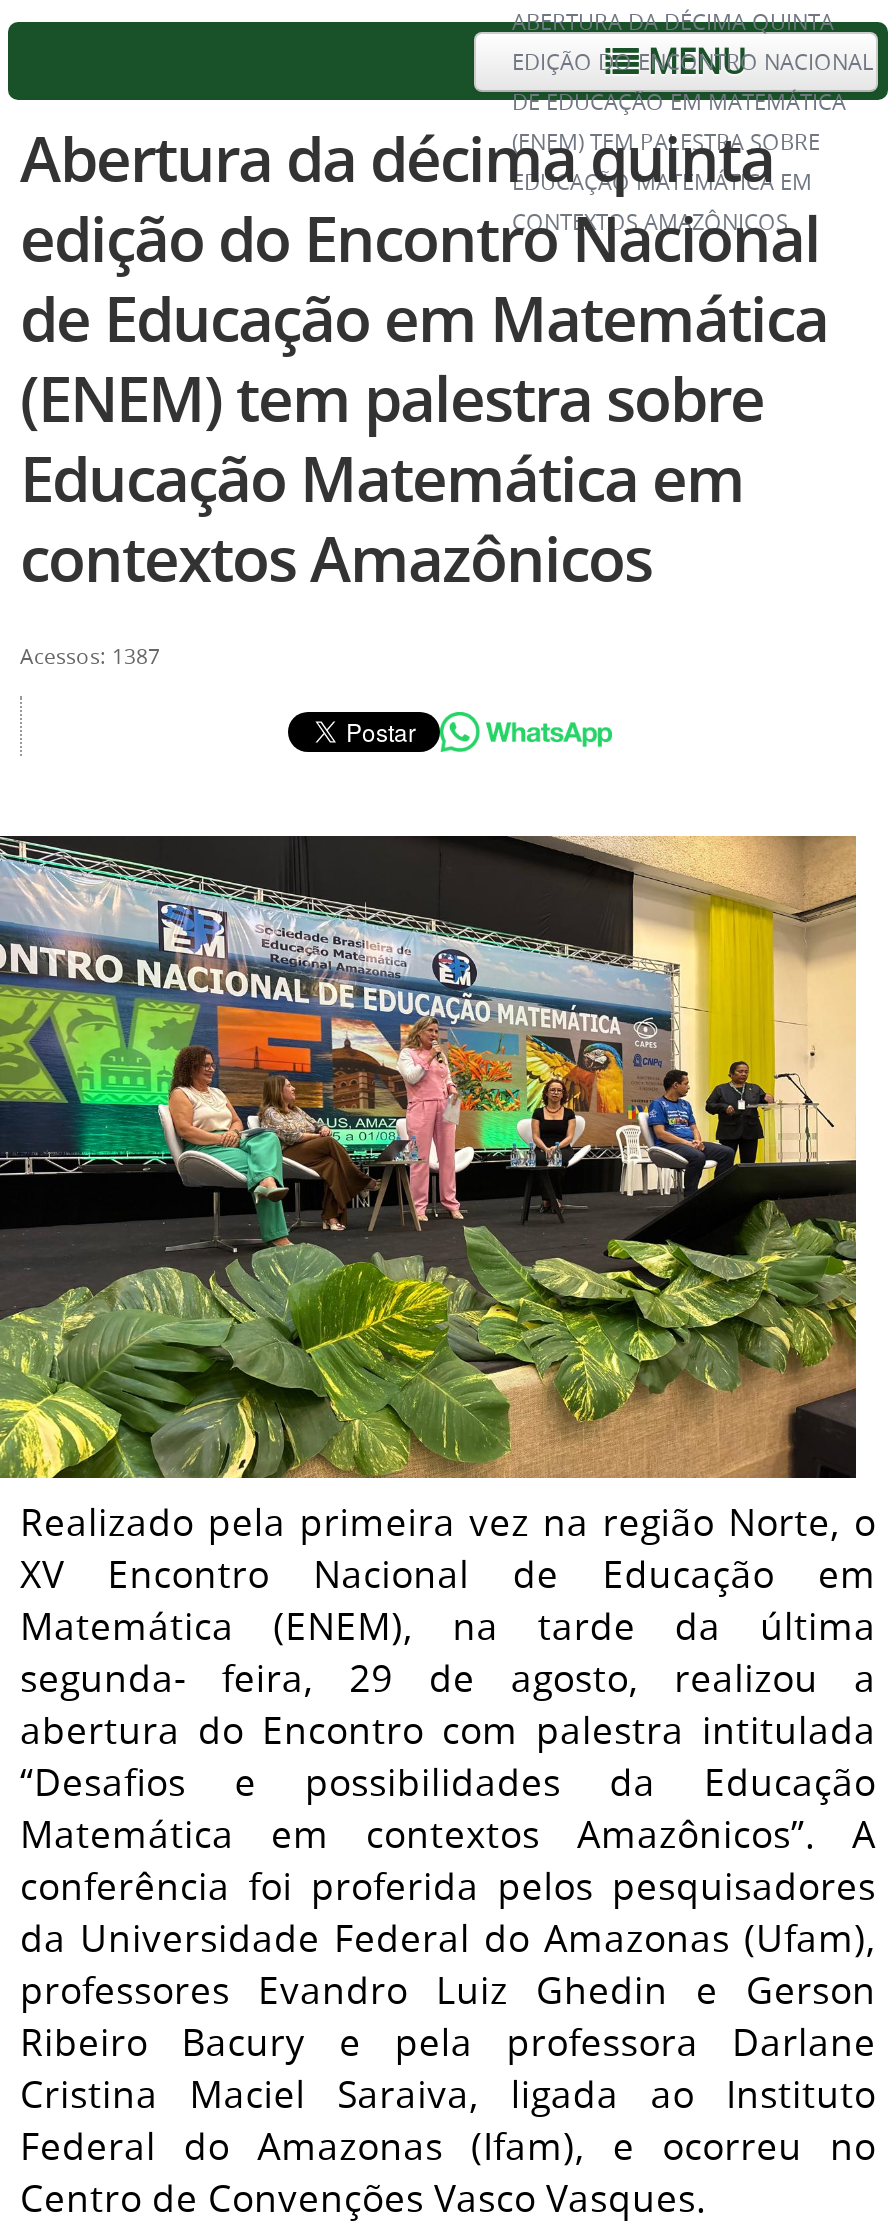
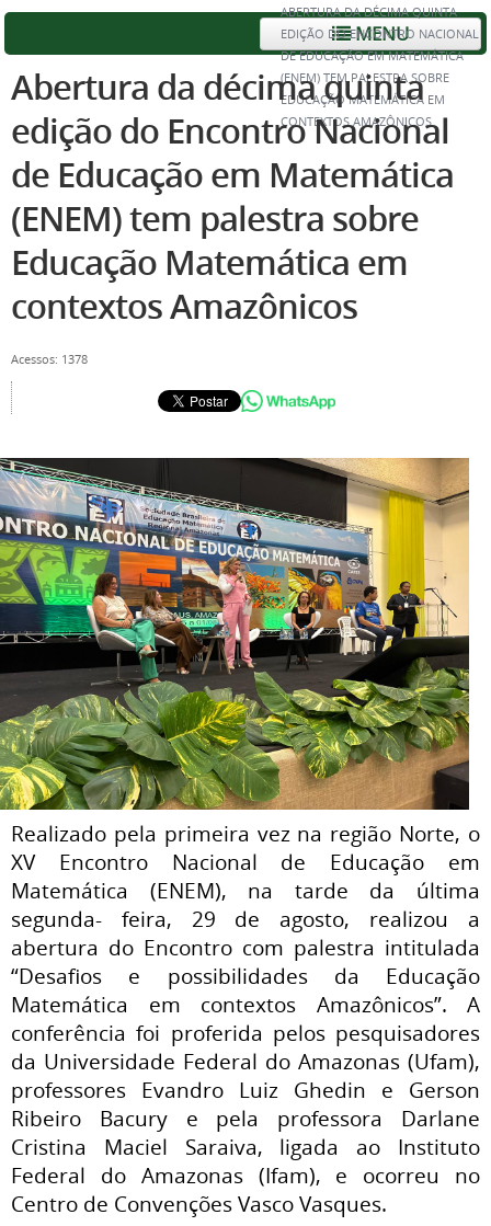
- Acessos: 1387
+ Acessos: 1378
